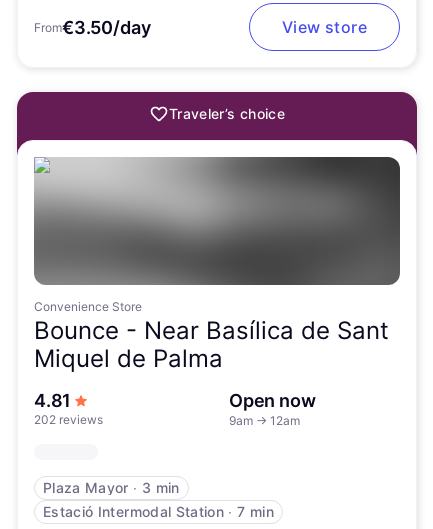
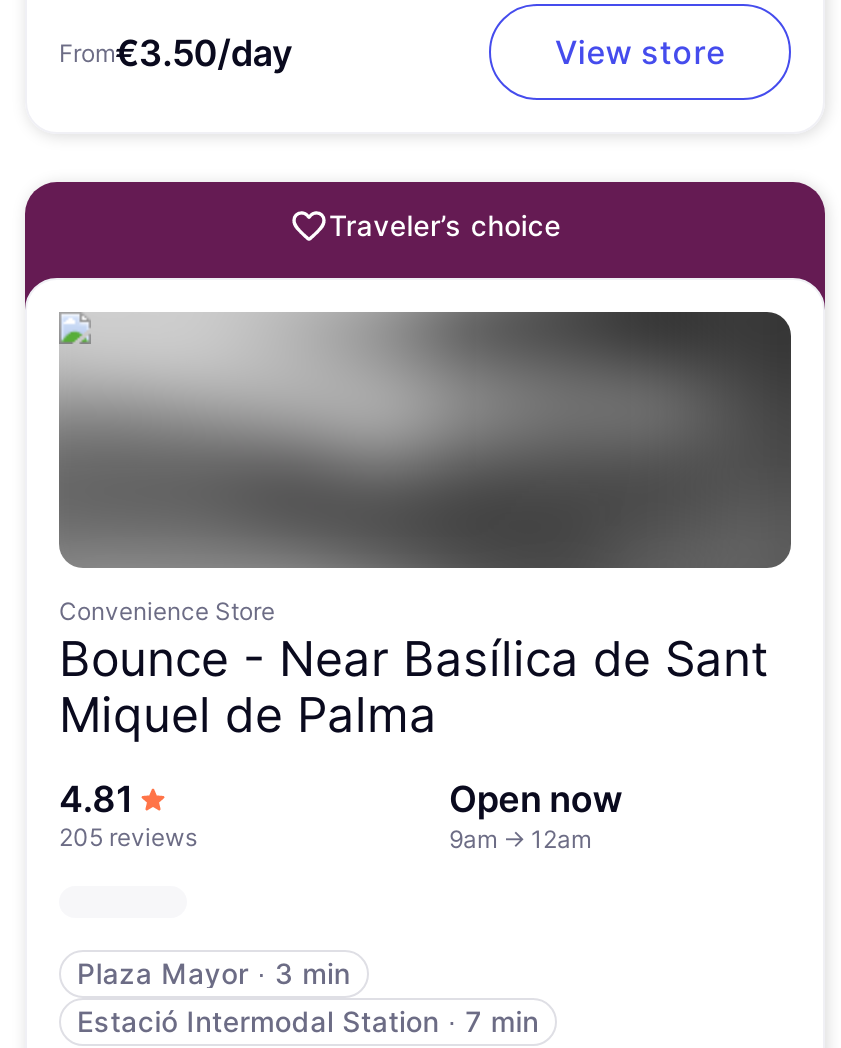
- 202 reviews
+ 205 reviews
